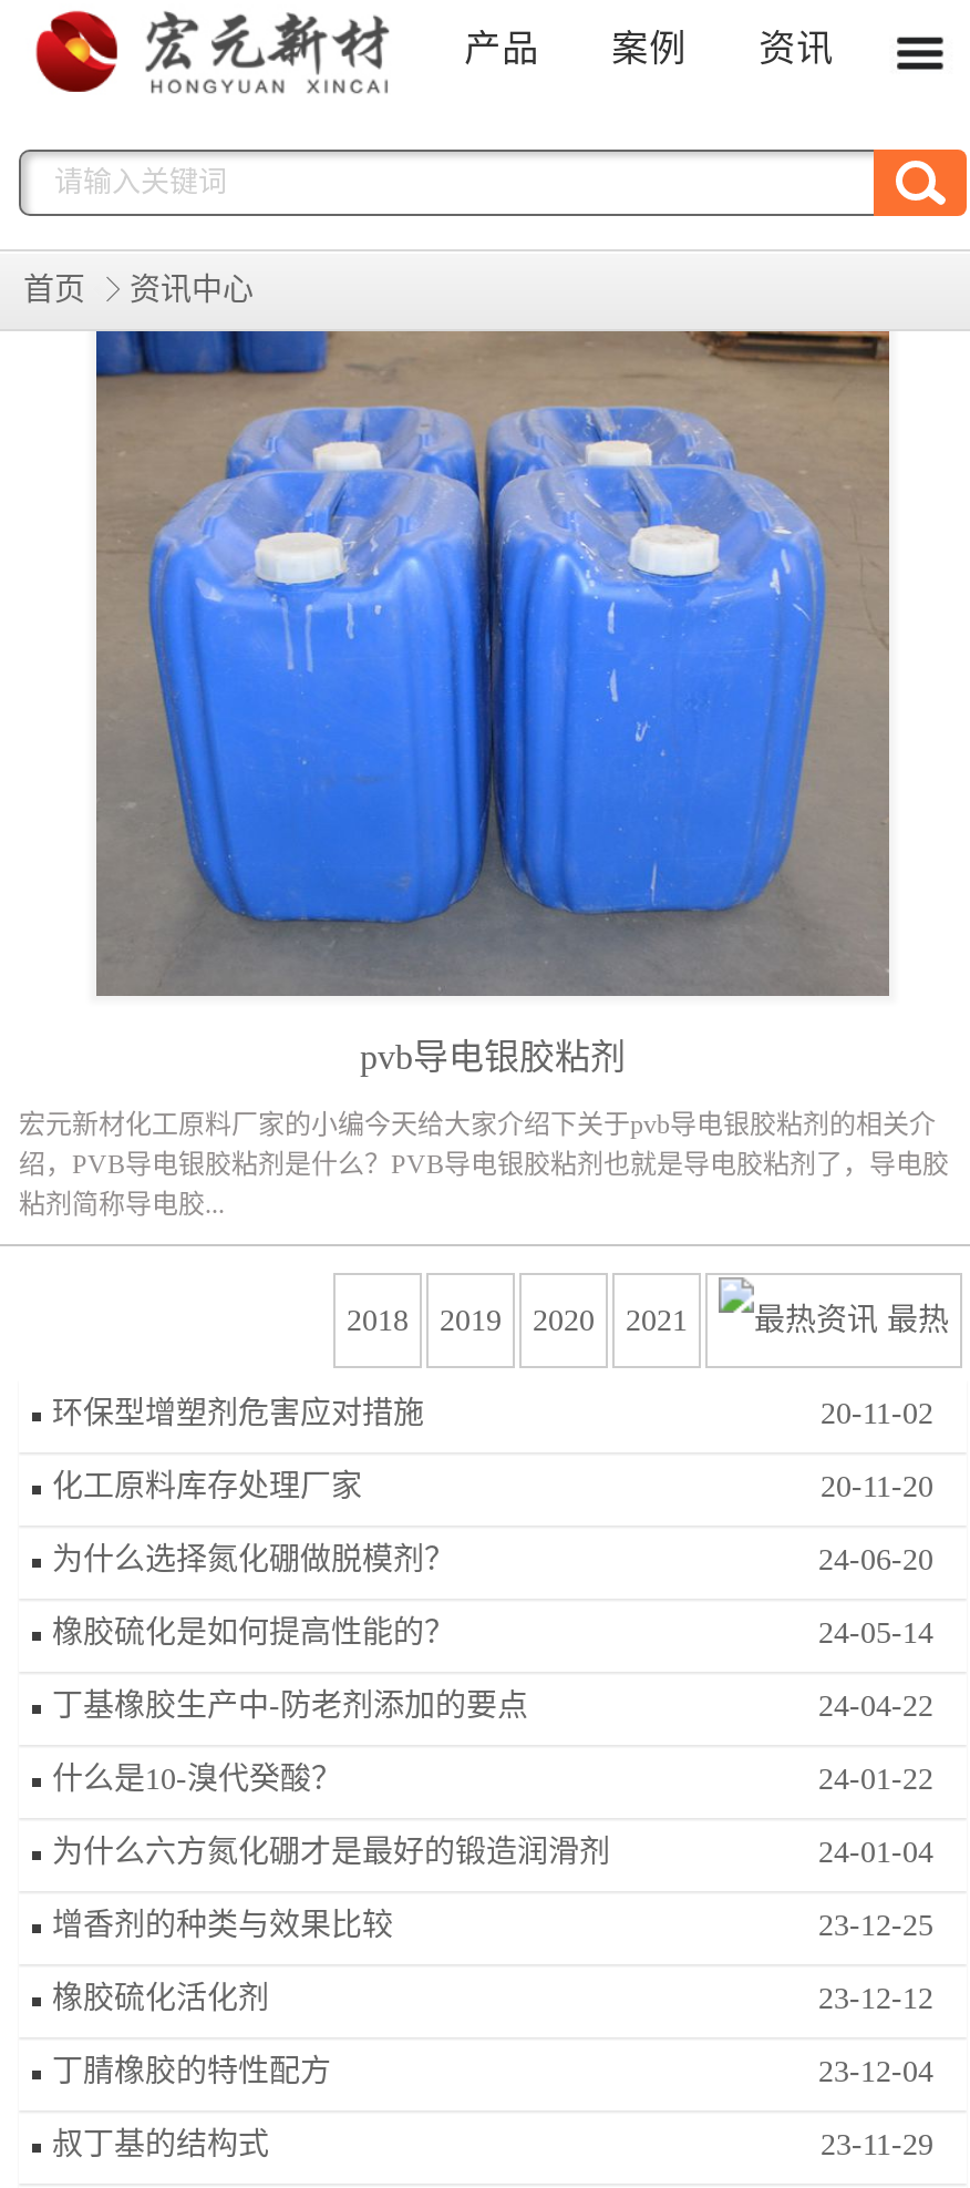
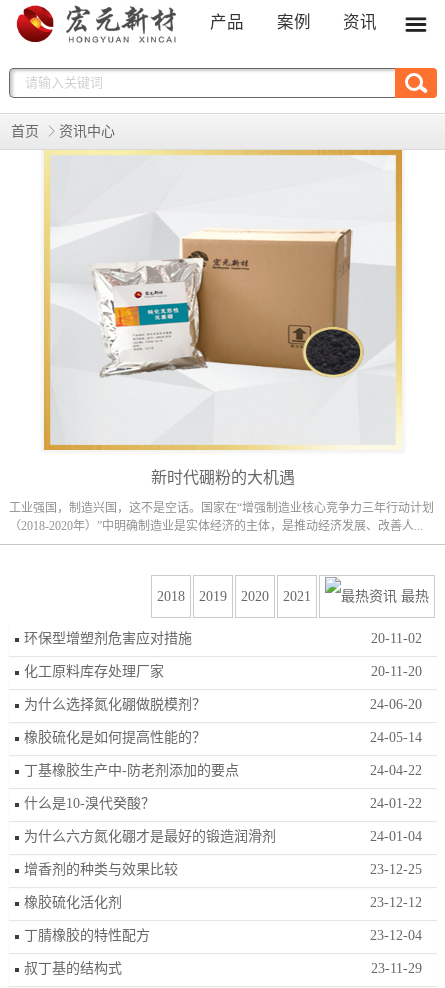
- [image]
- pvb导电银胶粘剂
+ [image]
+ 新时代硼粉的大机遇

- 宏元新材化工原料厂家的小编今天给大家介绍下关于pvb导电银胶粘剂的相关介
- 绍，PVB导电银胶粘剂是什么？PVB导电银胶粘剂也就是导电胶粘剂了，导电胶
- 粘剂简称导电胶...
+ 工业强国，制造兴国，这不是空话。国家在“增强制造业核心竞争力三年行动计划
+ （2018-2020年）”中明确制造业是实体经济的主体，是推动经济发展、改善人...
